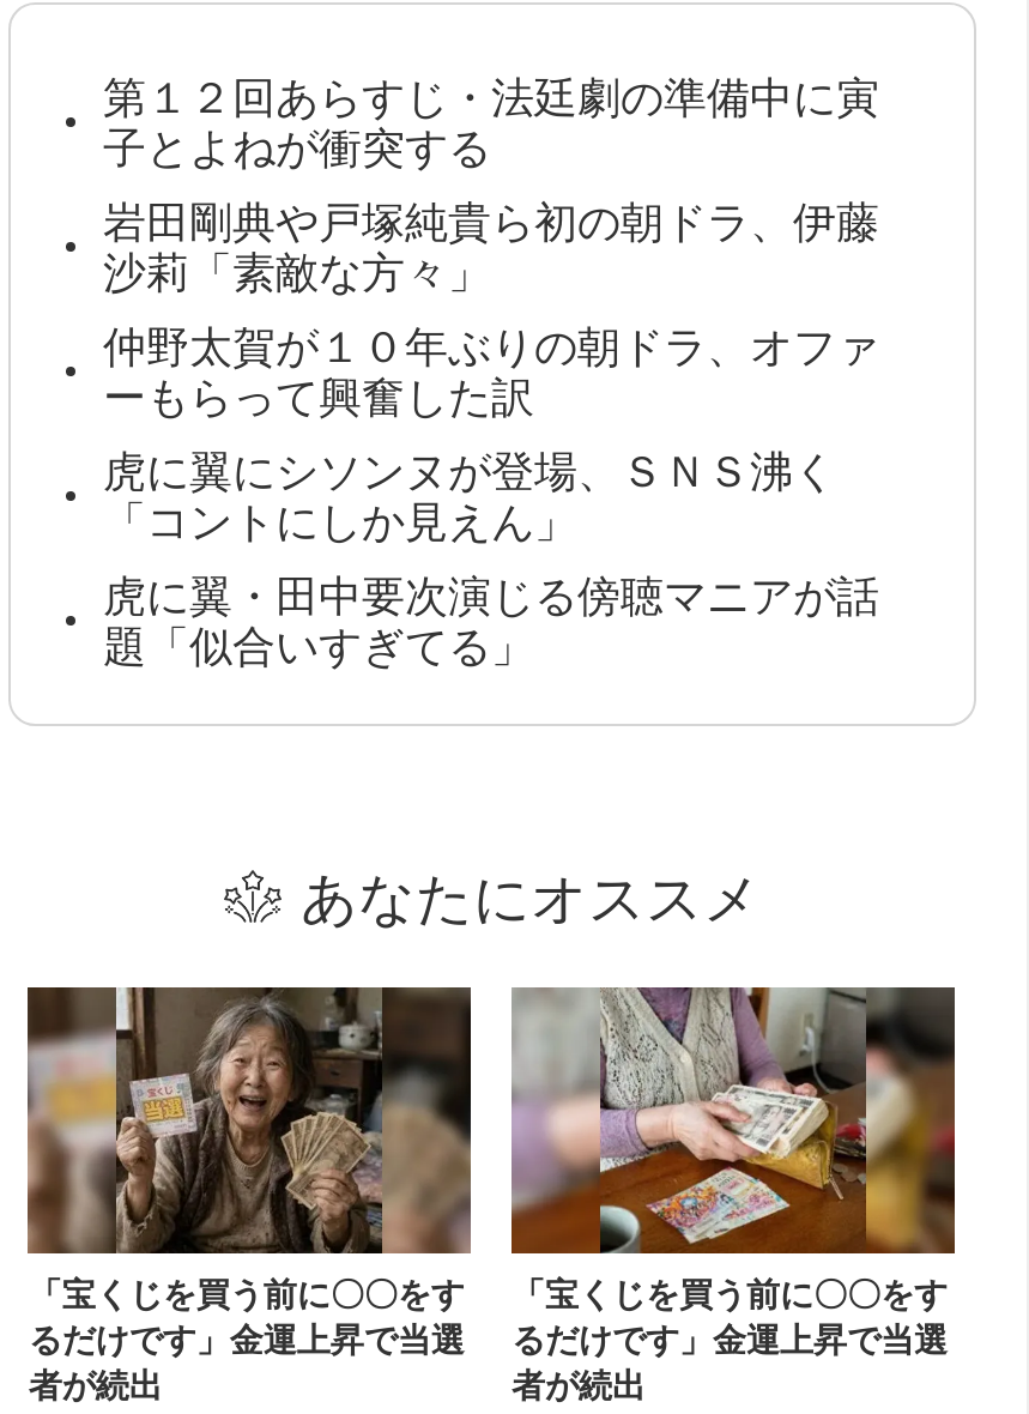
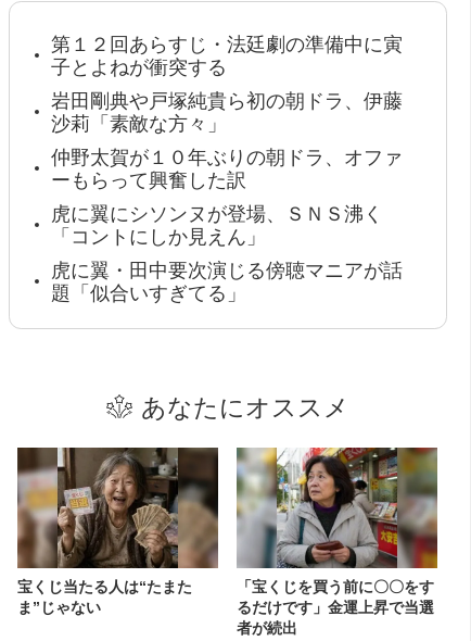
- [image]
+ [image]

- 「宝くじを買う前に〇〇をす
- るだけです」金運上昇で当選
- 者が続出
+ 宝くじ当たる人は“たまた
+ ま”じゃない
